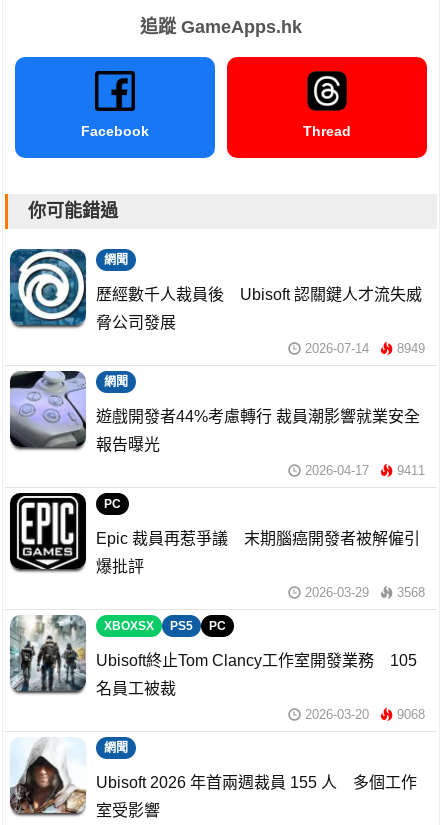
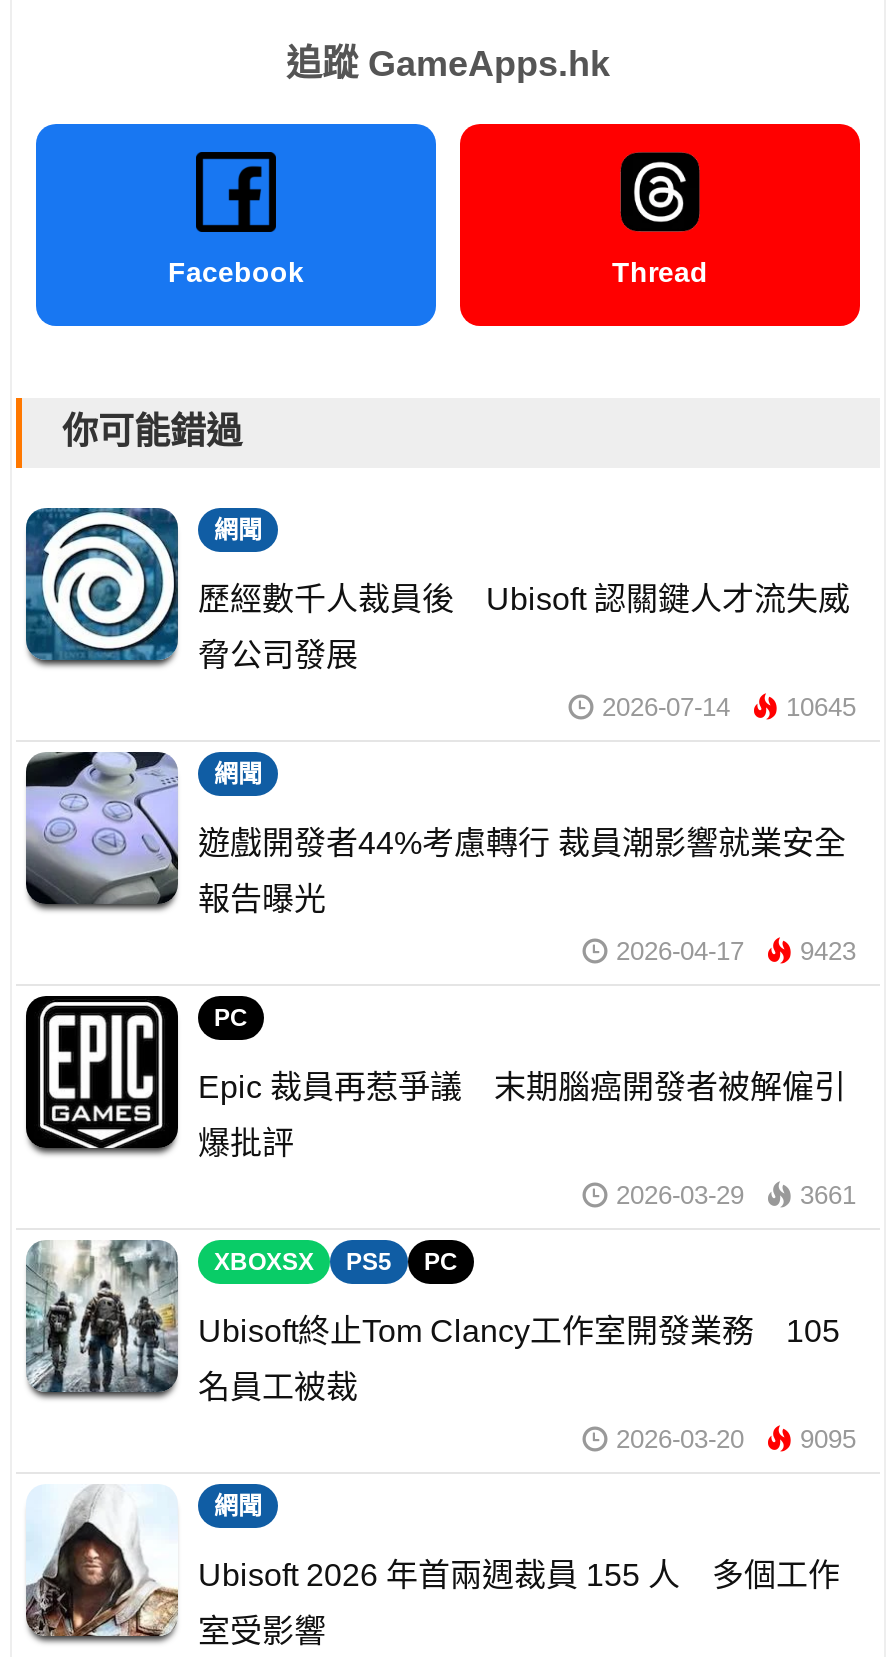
- 2026-07-14 8949
+ 2026-07-14 10645

- 2026-04-17 9411
+ 2026-04-17 9423

- 2026-03-29 3568
+ 2026-03-29 3661

- 2026-03-20 9068
+ 2026-03-20 9095
